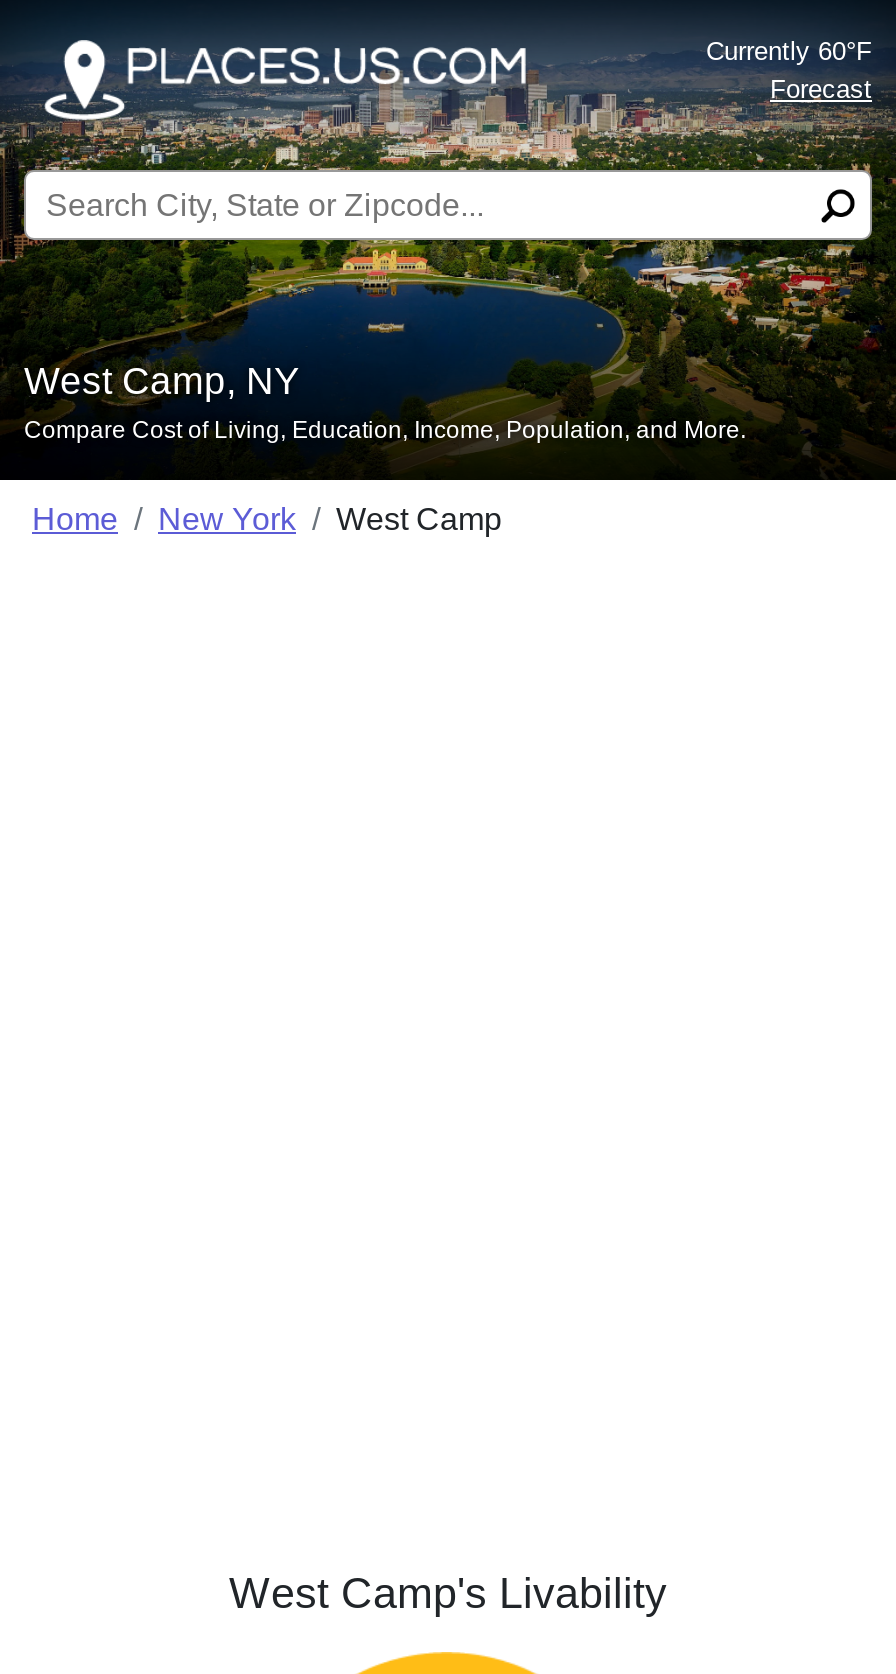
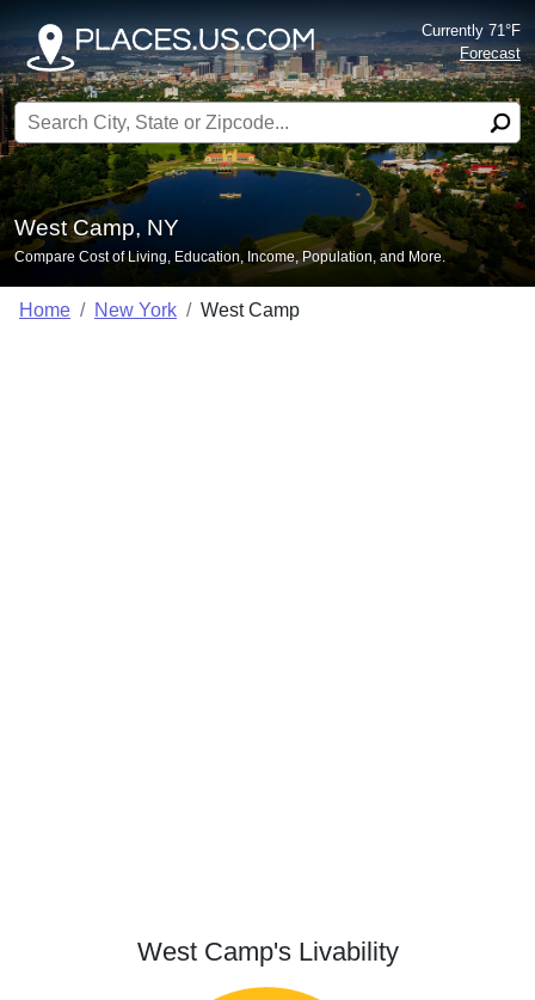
- Currently 60°F
+ Currently 71°F
